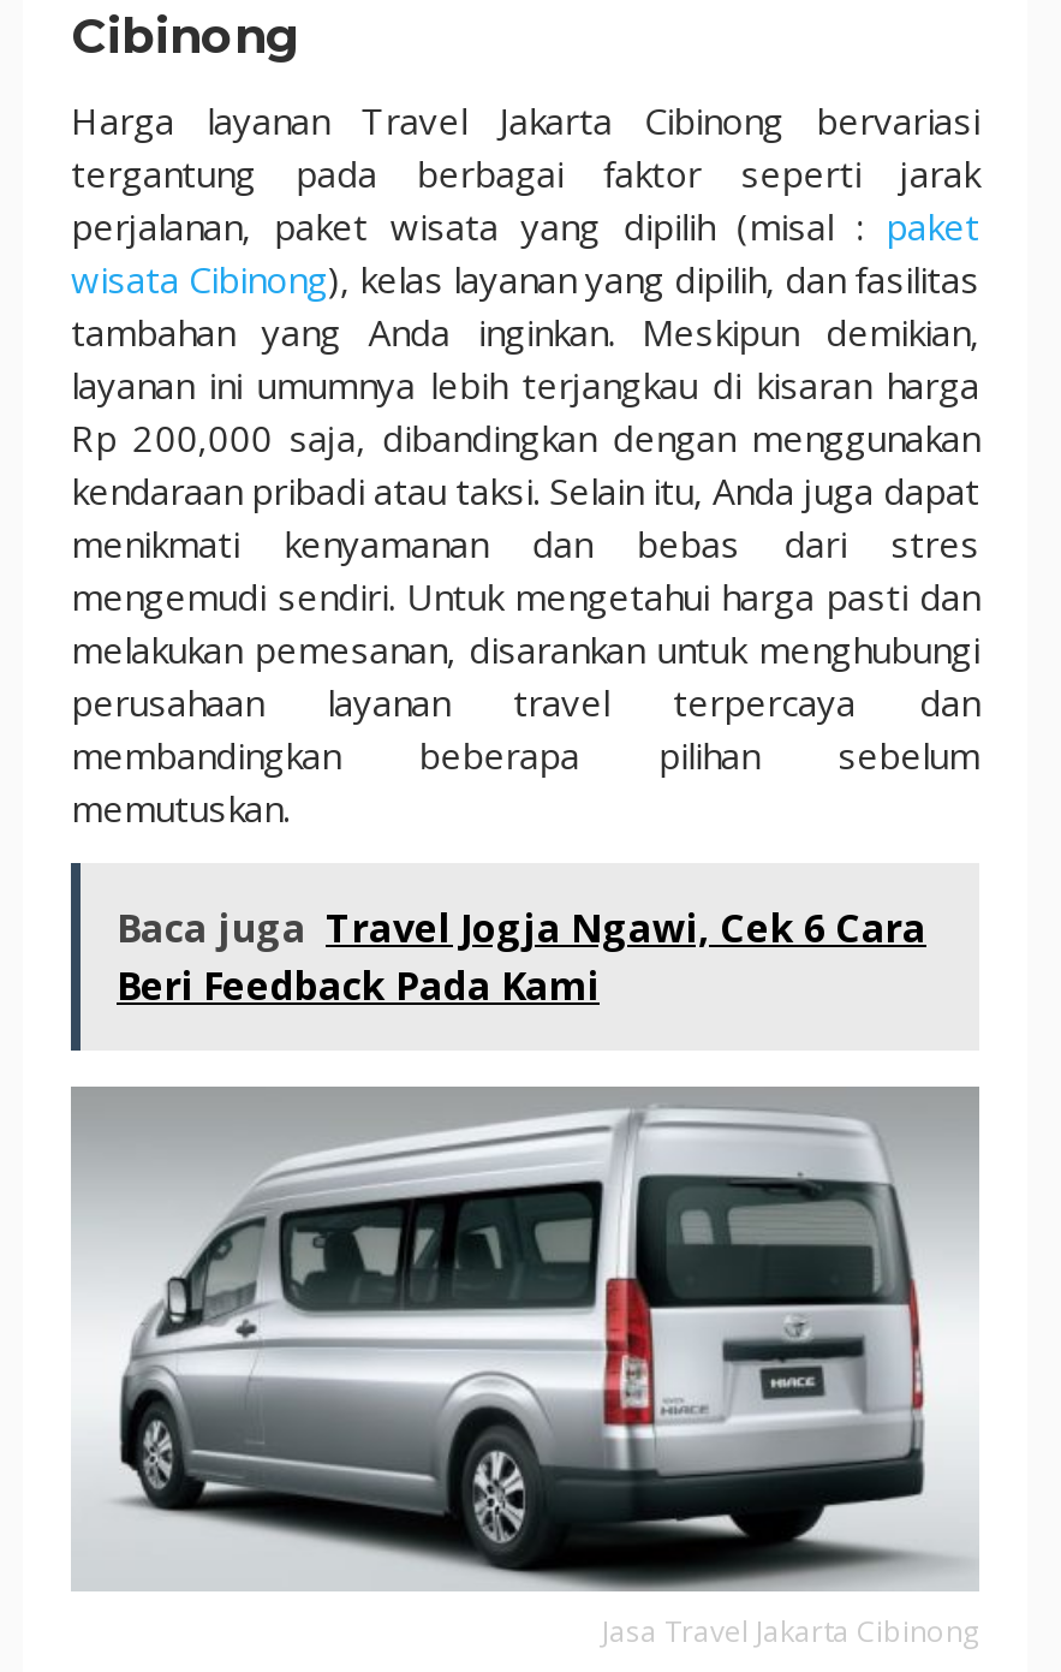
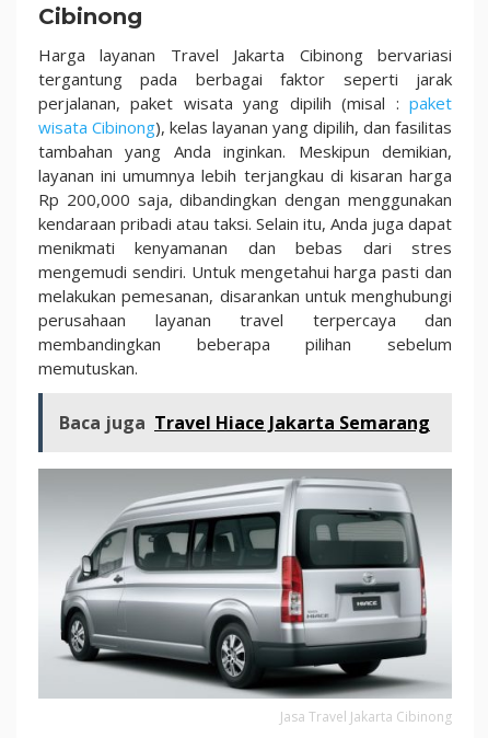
- Baca juga Travel Jogja Ngawi, Cek 6 Cara
- Beri Feedback Pada Kami
+ Baca juga Travel Hiace Jakarta Semarang
